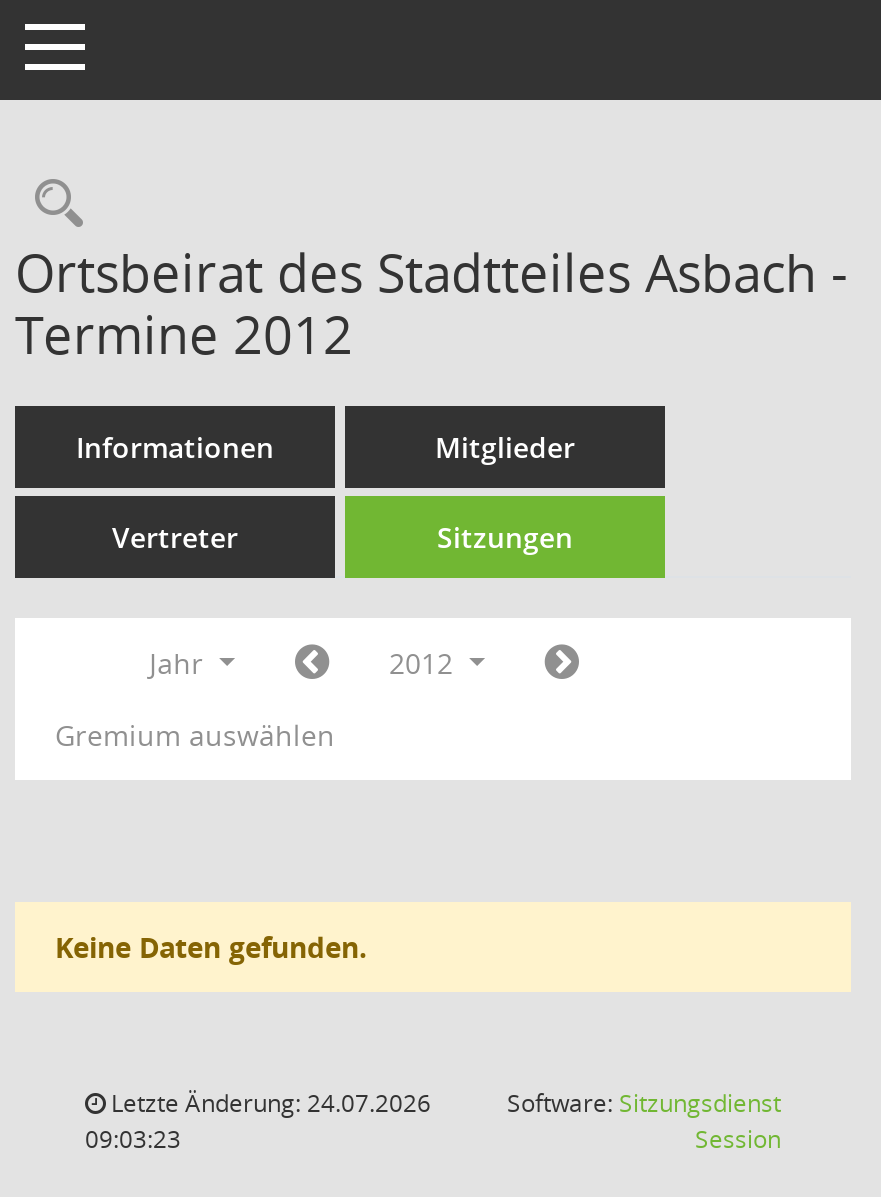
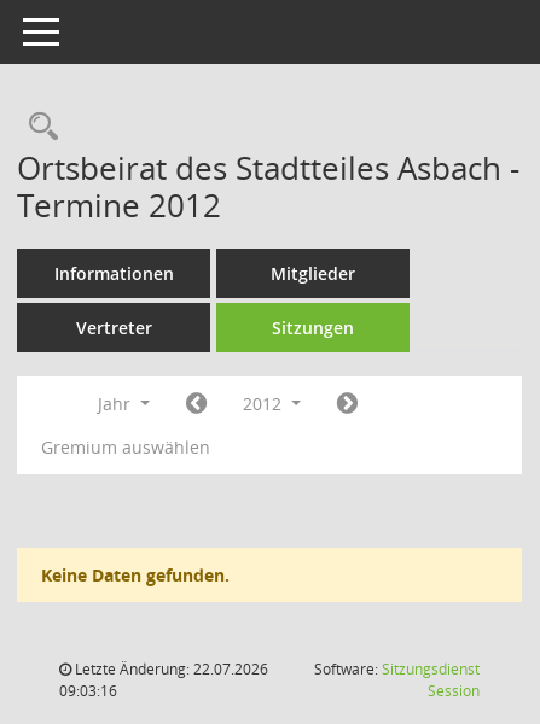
- Letzte Änderung: 24.07.2026
+ Letzte Änderung: 22.07.2026

- 09:03:23
+ 09:03:16
